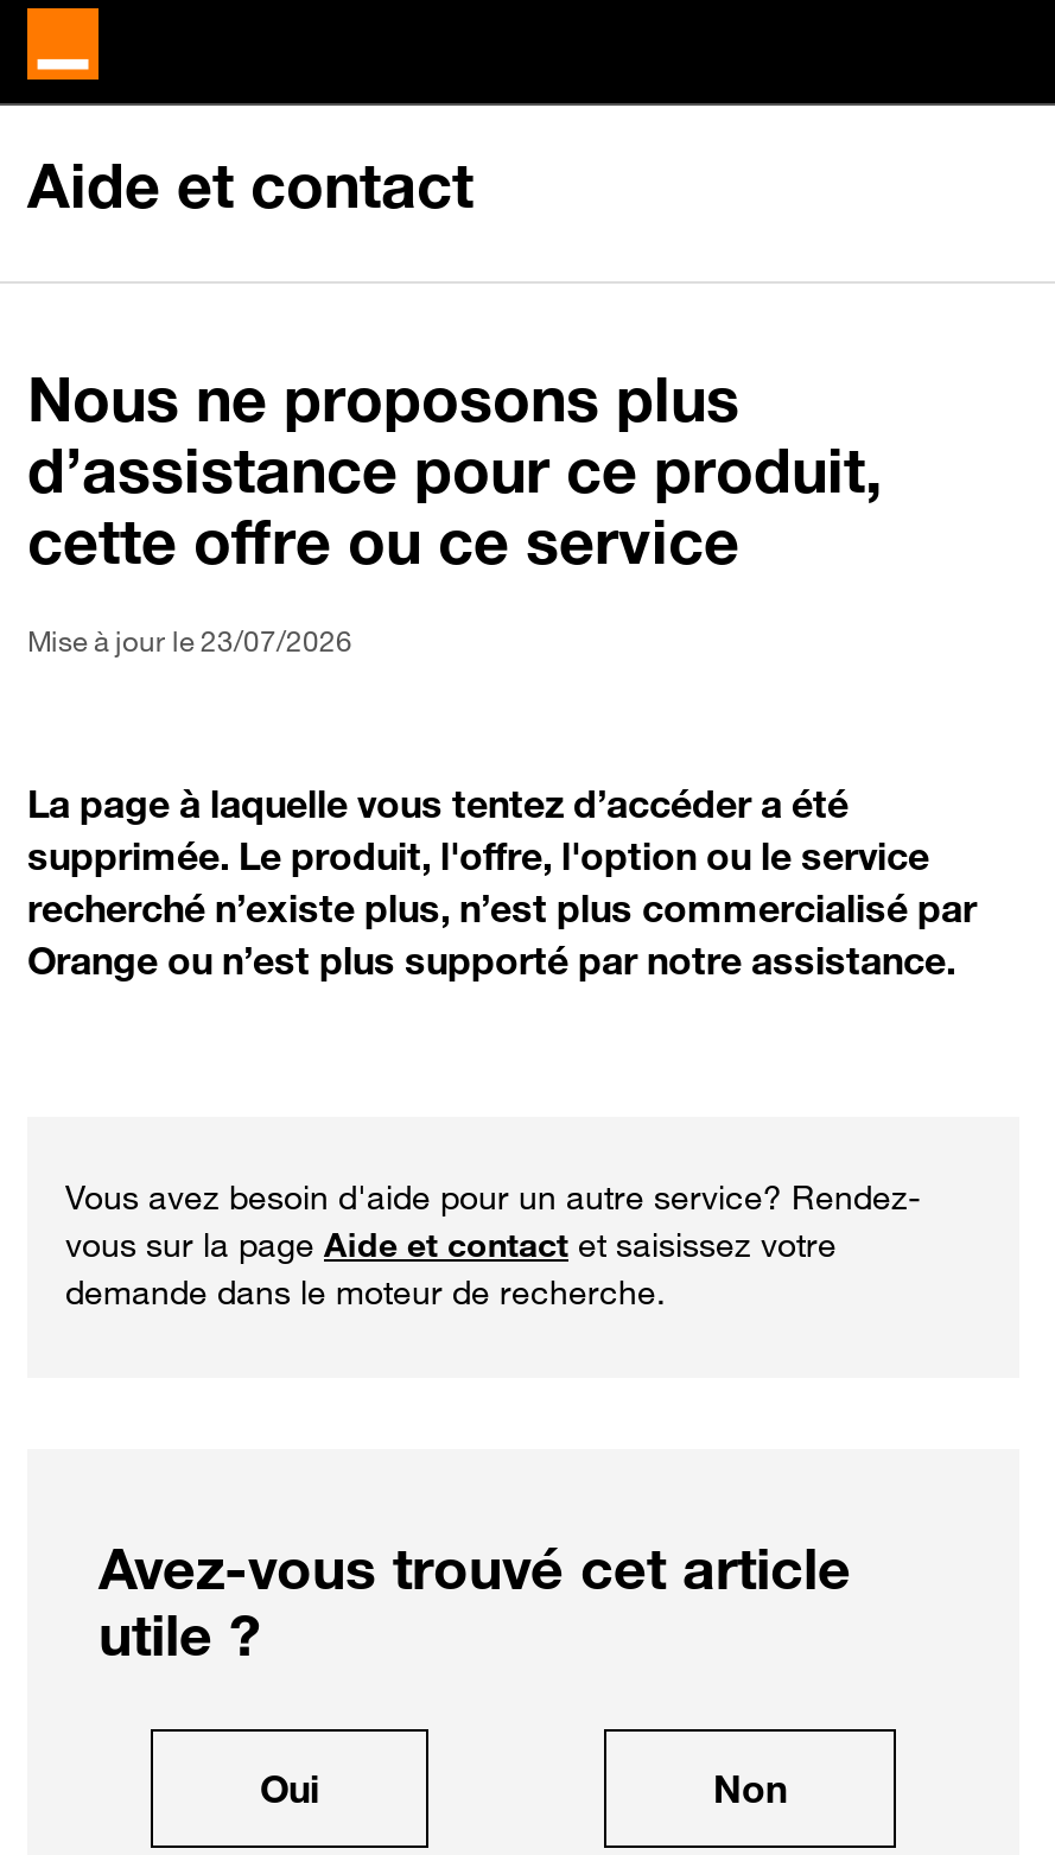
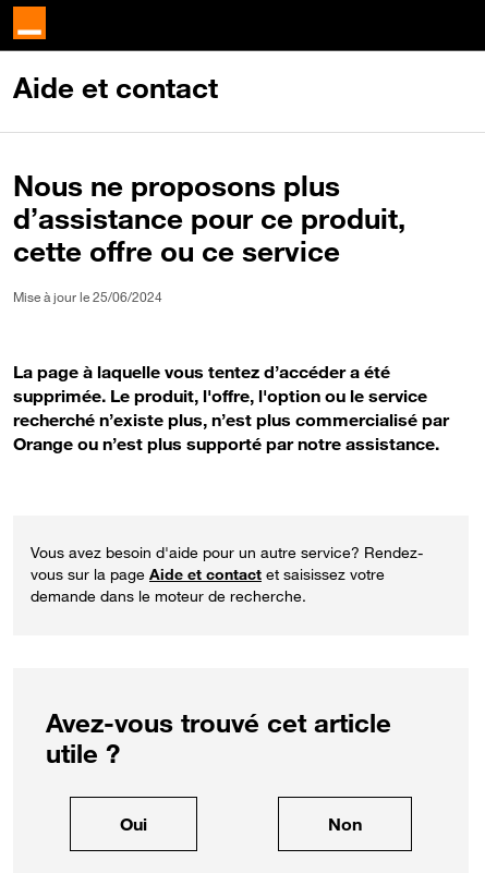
- Mise à jour le 23/07/2026
+ Mise à jour le 25/06/2024
